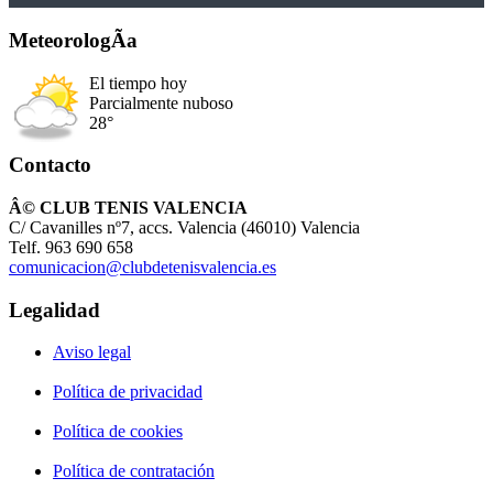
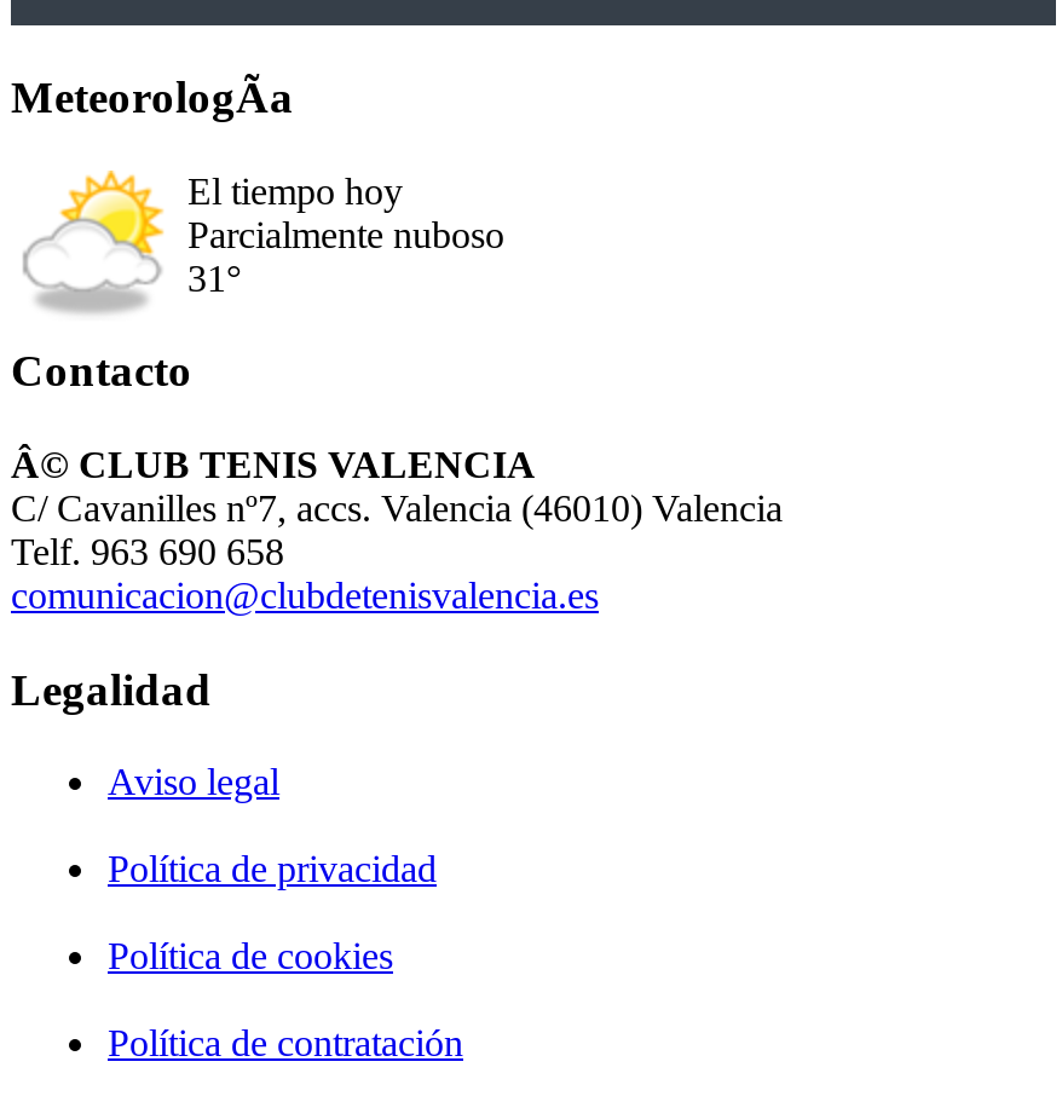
- 28°
+ 31°
